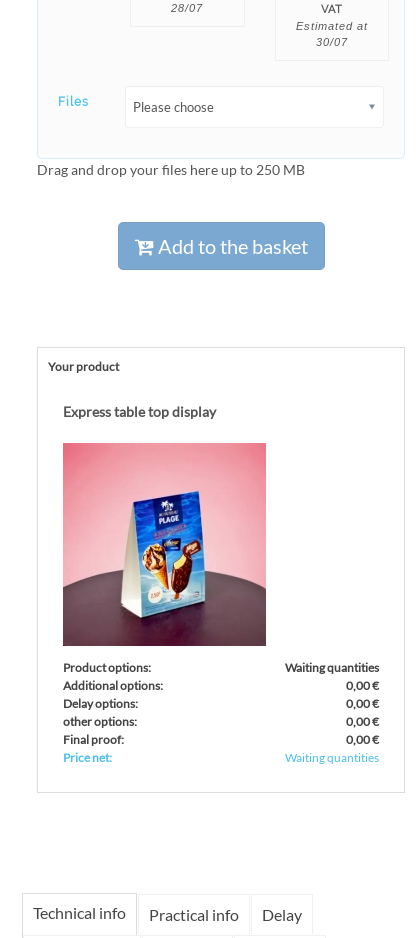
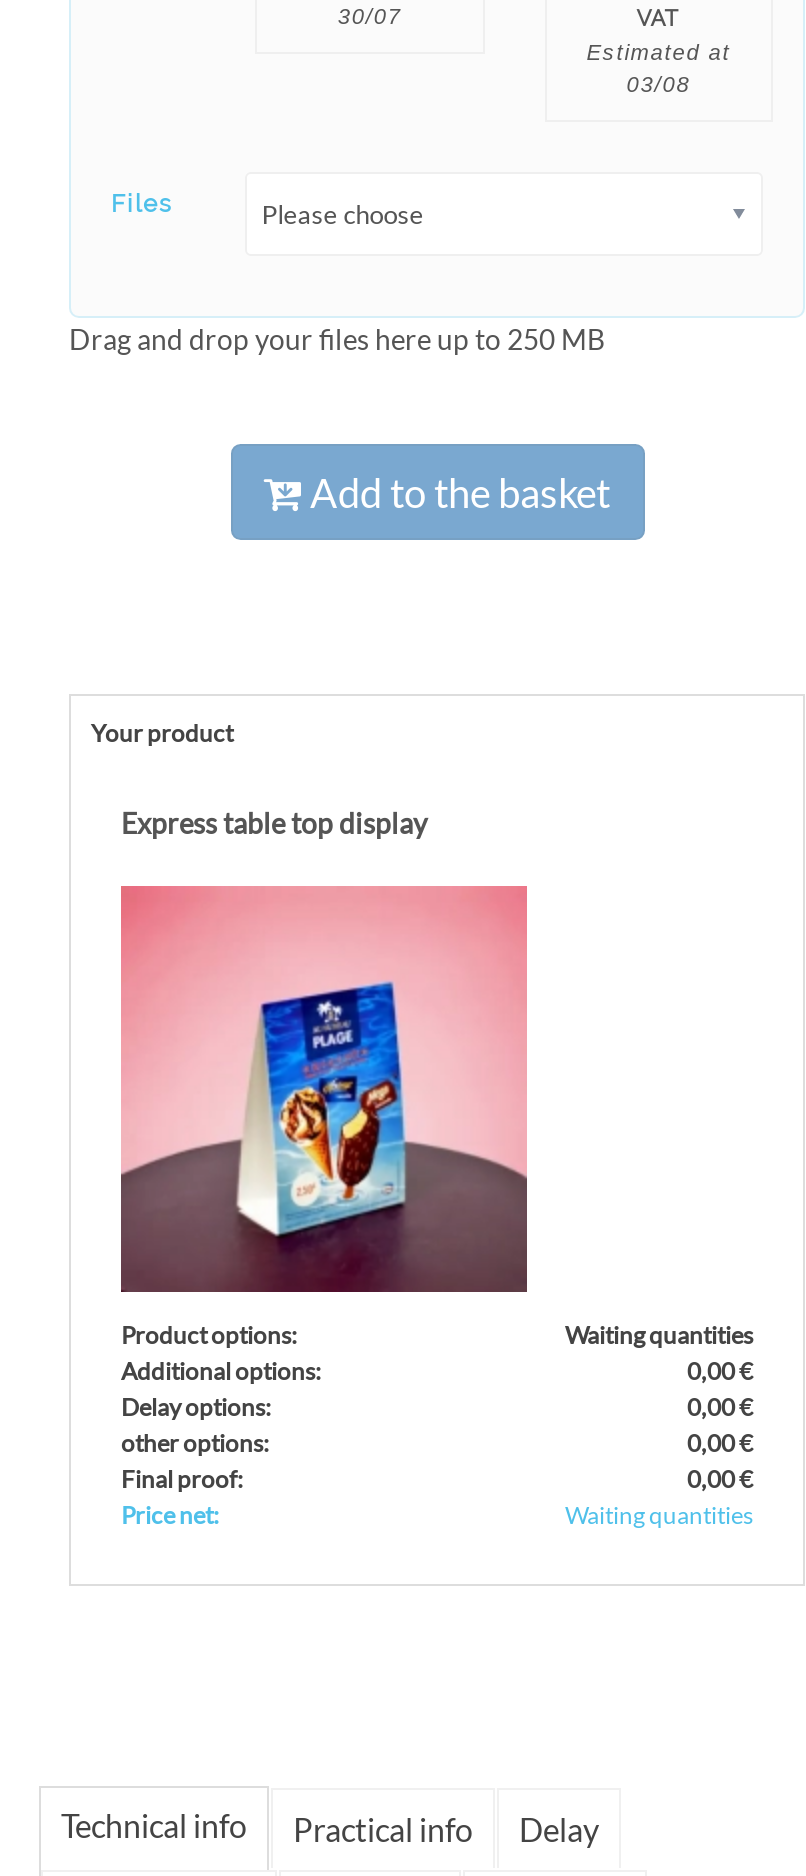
- 28/07
+ 30/07

- 30/07
+ 03/08
